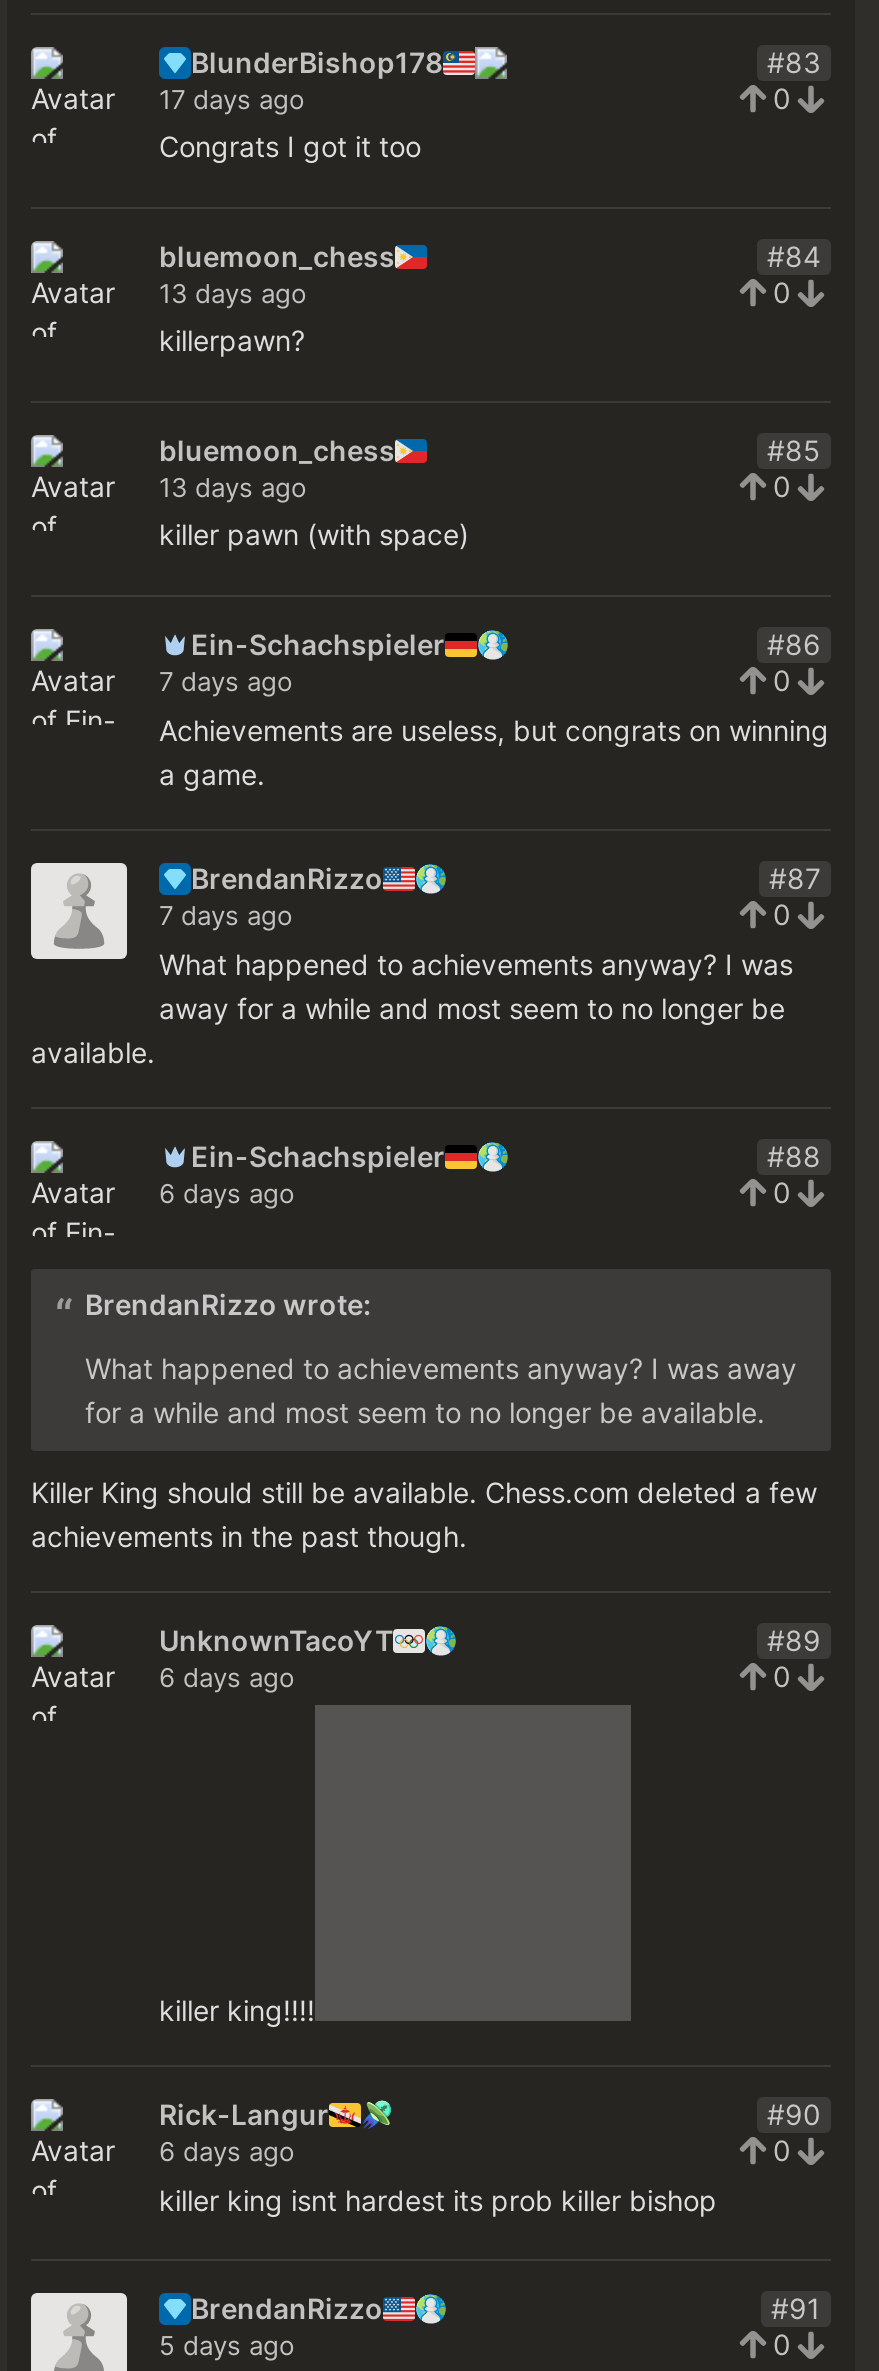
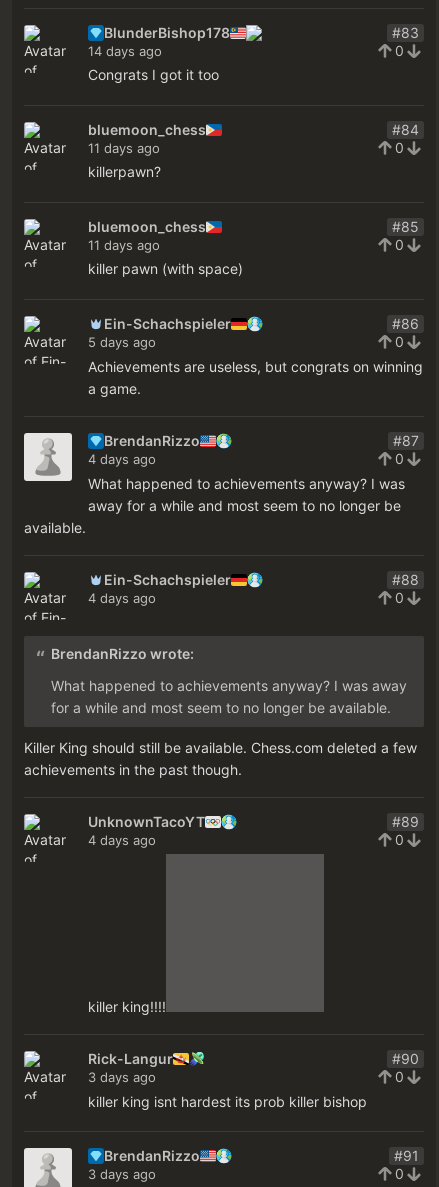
- 17 days ago
+ 14 days ago

- 13 days ago
+ 11 days ago

- 13 days ago
+ 11 days ago

- 7 days ago
+ 5 days ago

- 7 days ago
+ 4 days ago

- 6 days ago
+ 4 days ago

- 6 days ago
+ 4 days ago

- 6 days ago
+ 3 days ago

- 5 days ago
+ 3 days ago
